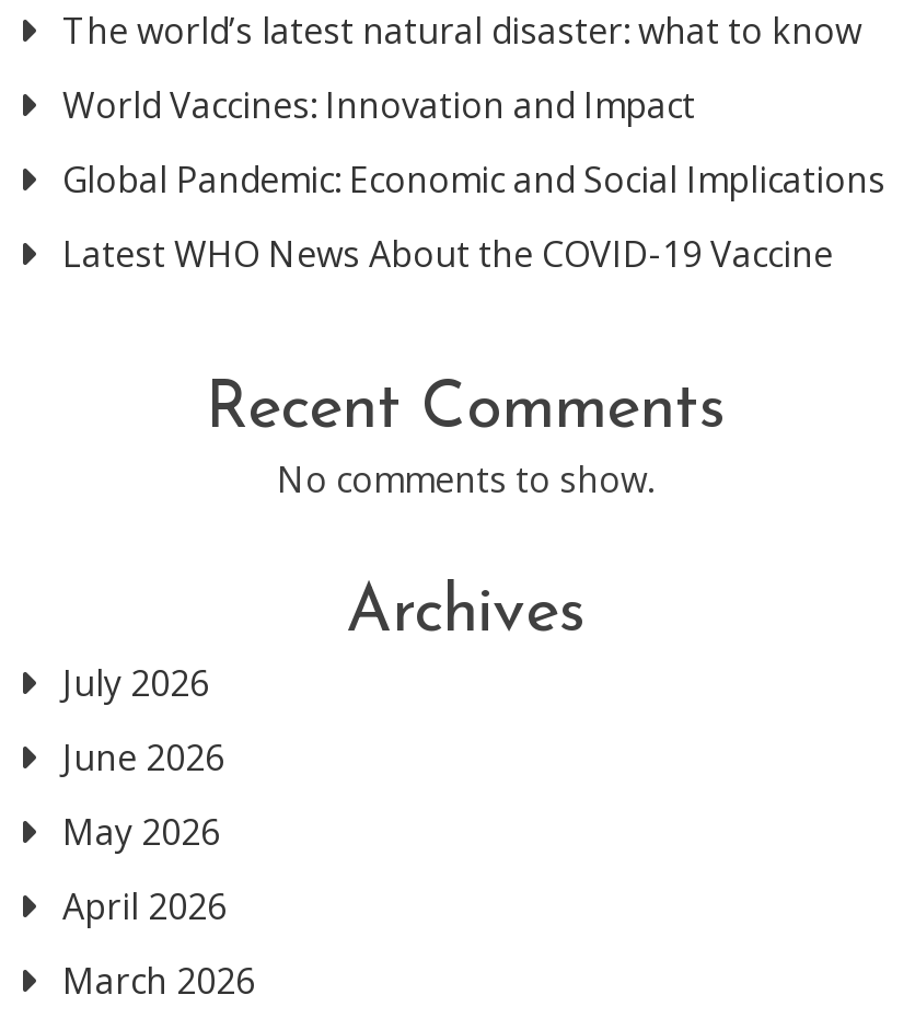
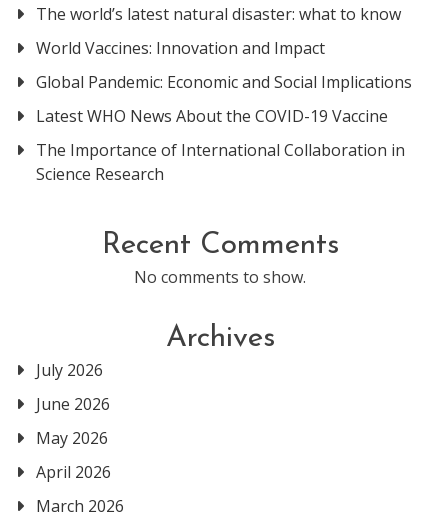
+ The Importance of International Collaboration in
+ Science Research
